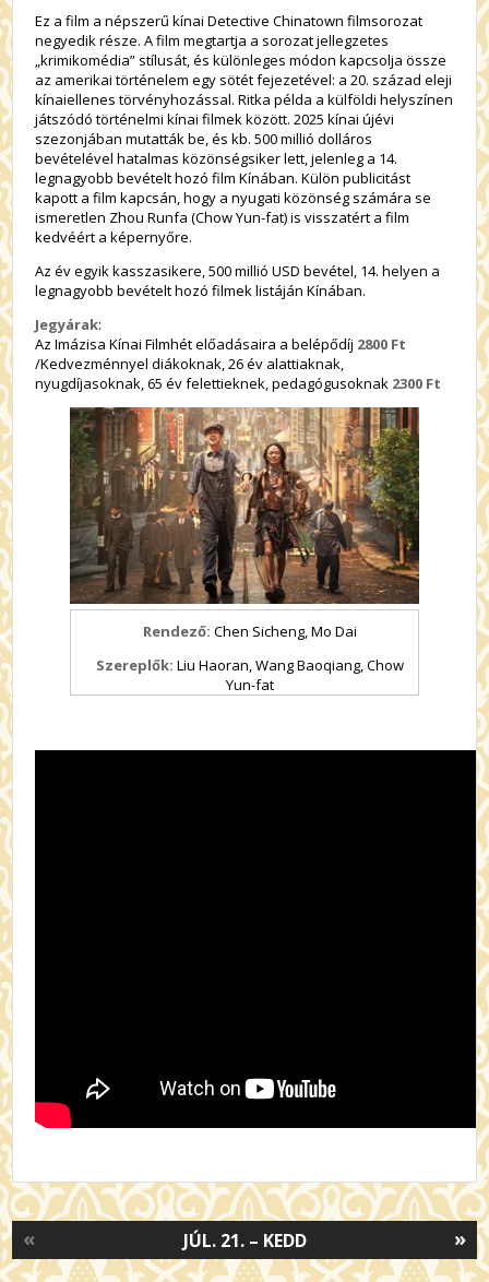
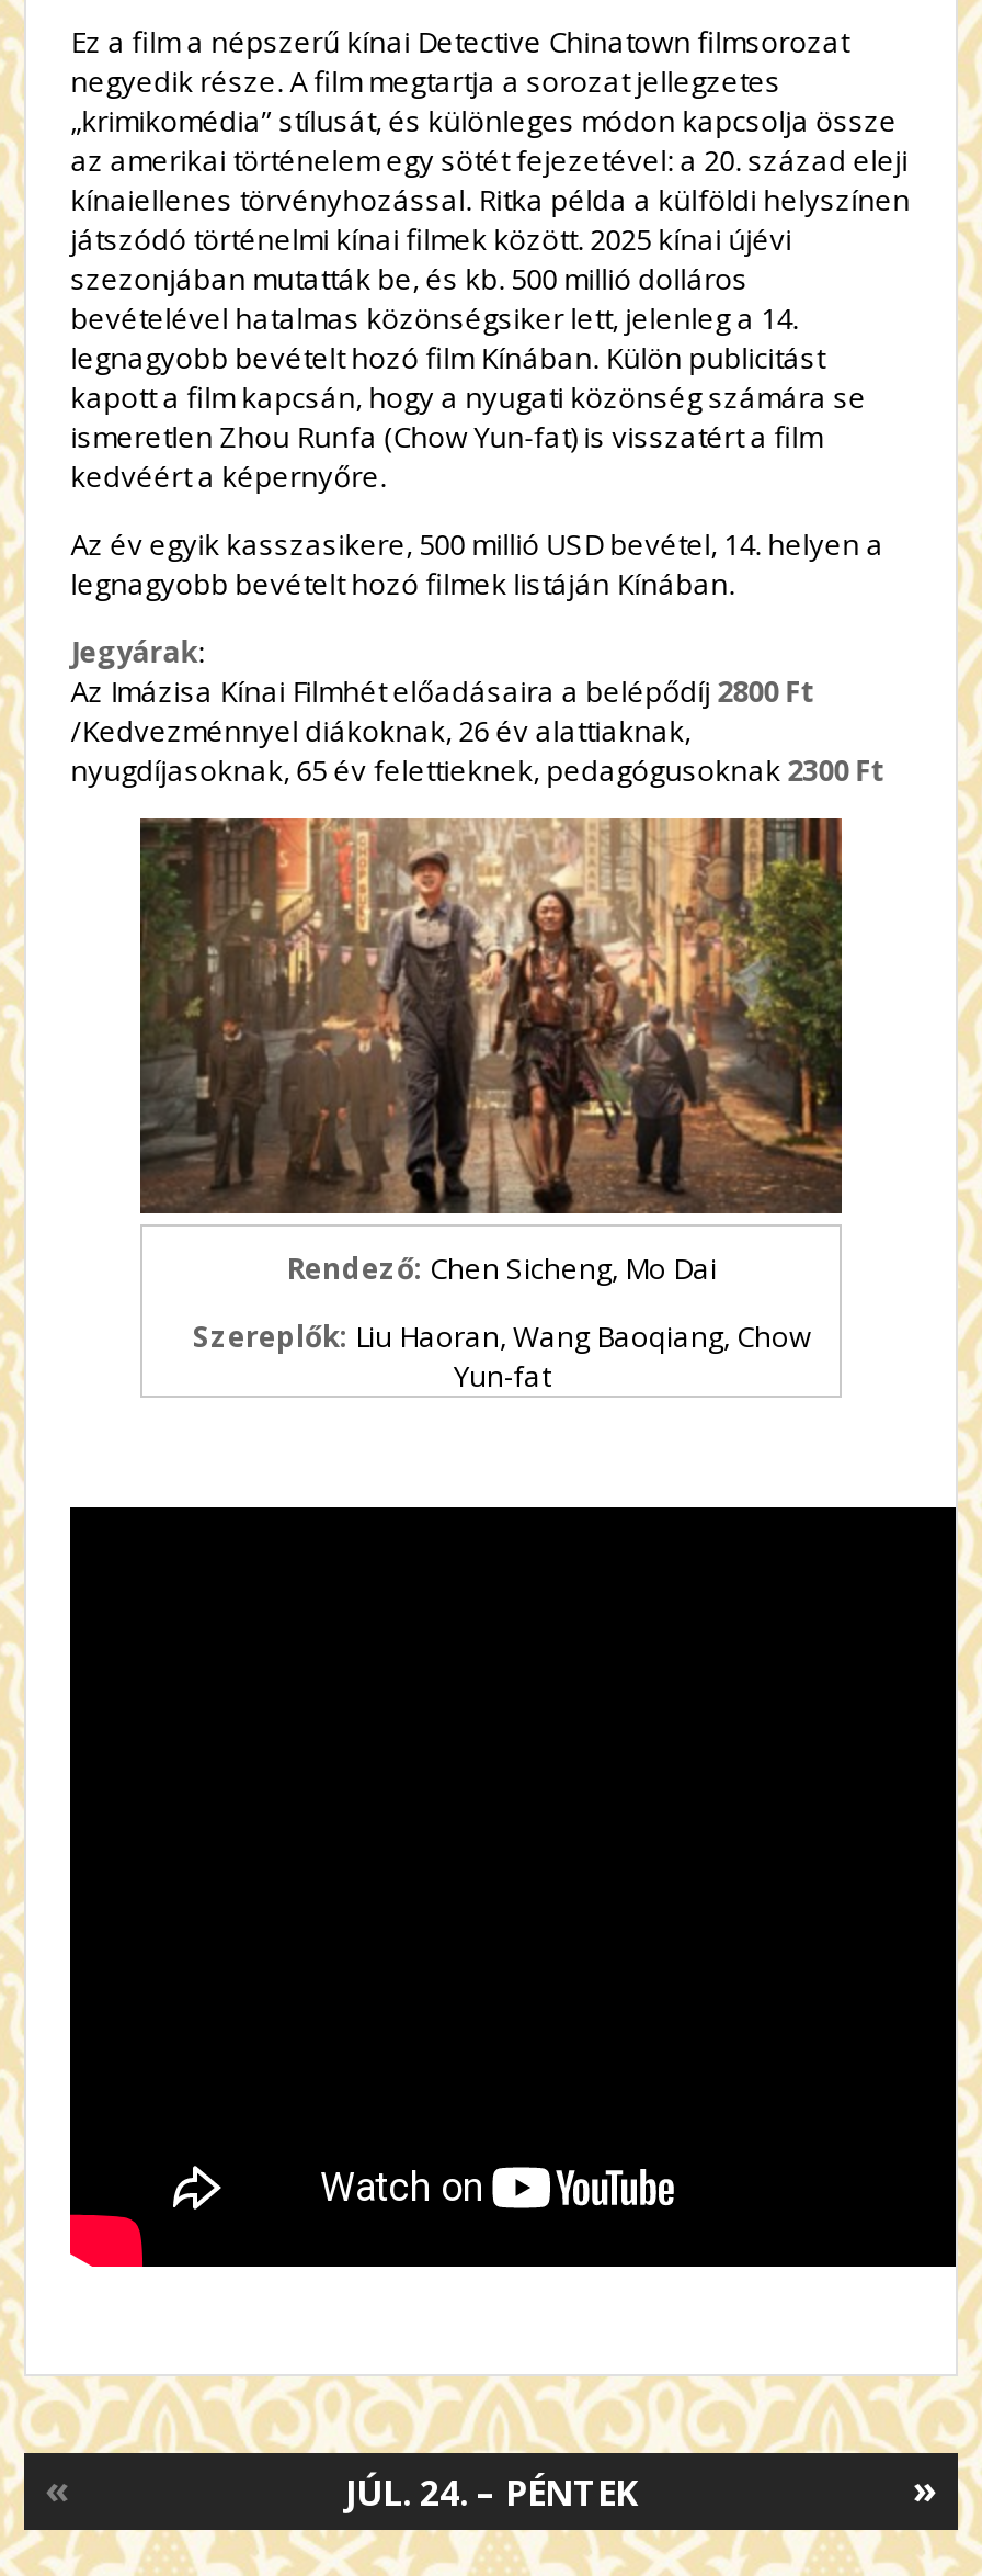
- JÚL. 21. – KEDD
+ JÚL. 24. – PÉNTEK
